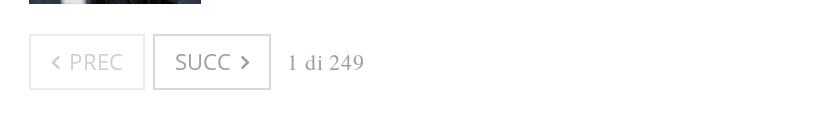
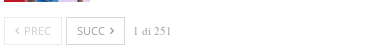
- PREC SUCC 1 di 249
+ PREC SUCC 1 di 251
